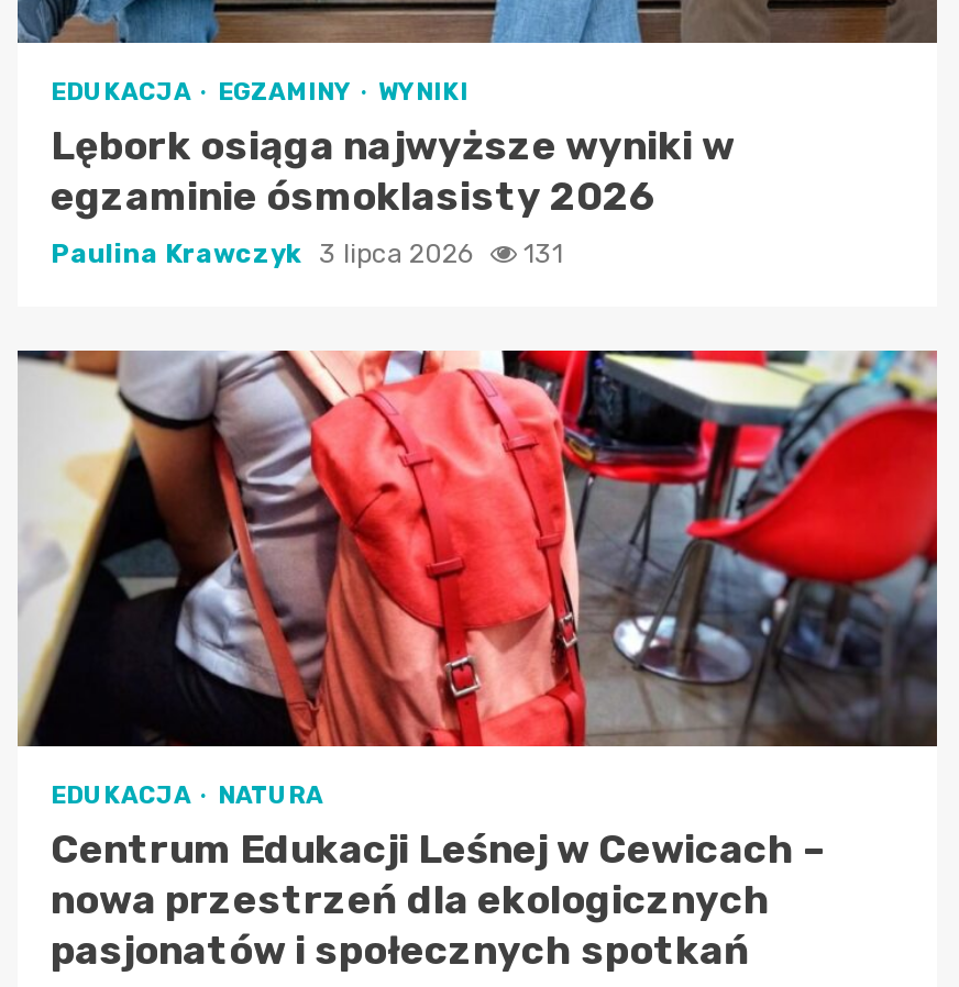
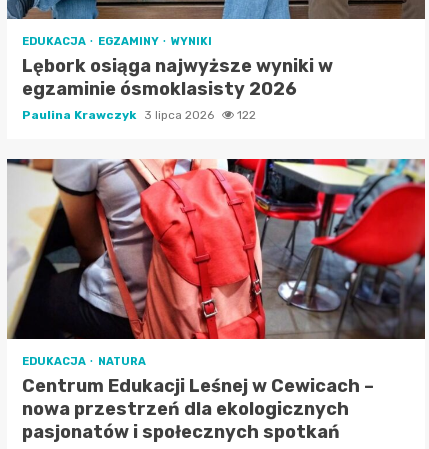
- Paulina Krawczyk 3 lipca 2026 131
+ Paulina Krawczyk 3 lipca 2026 122
